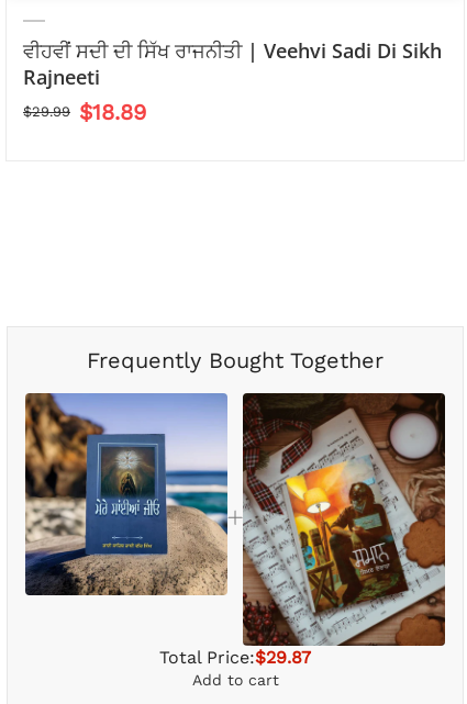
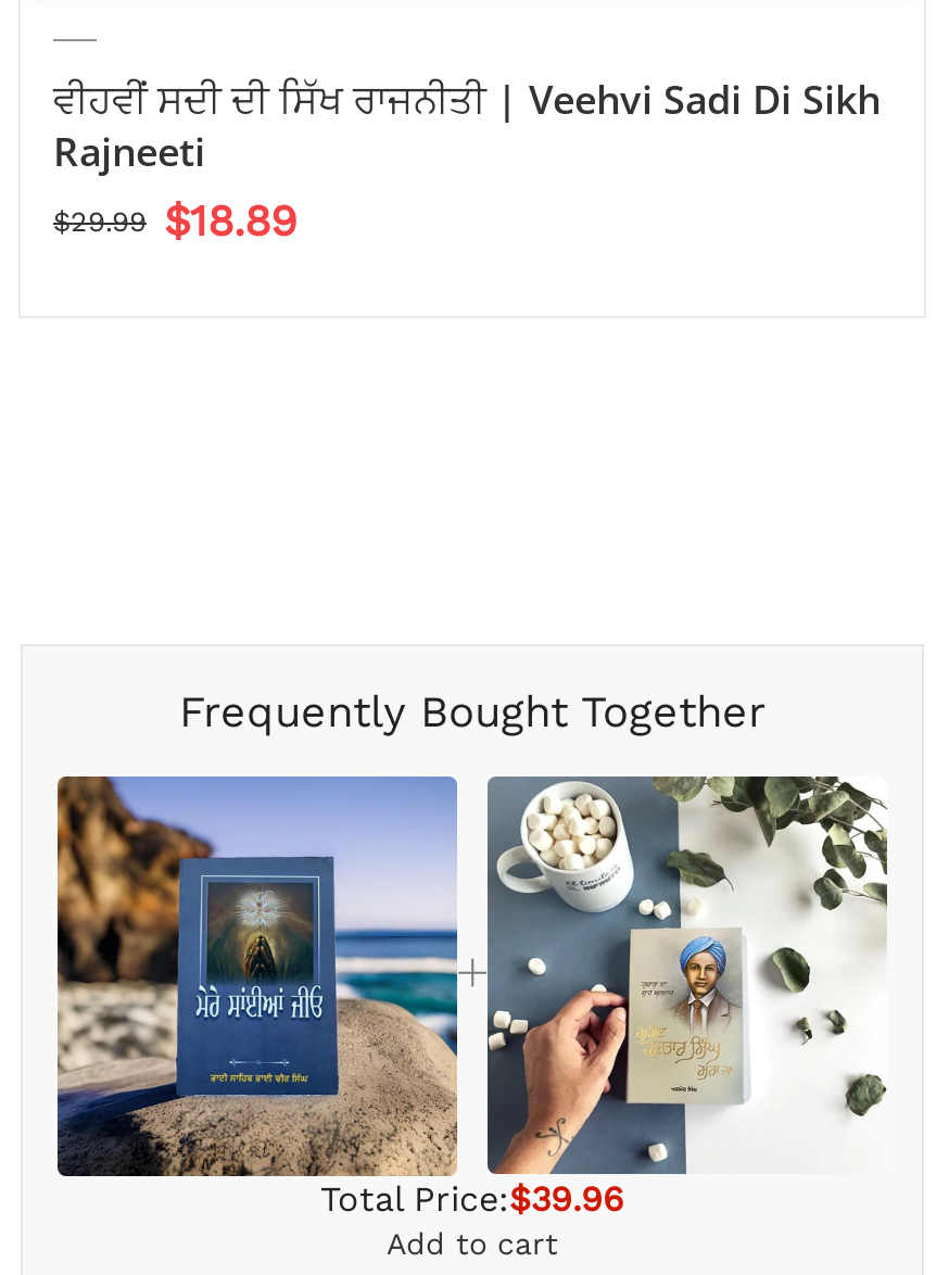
- [image]
- Total Price:$29.87
+ [image]
+ Total Price:$39.96
